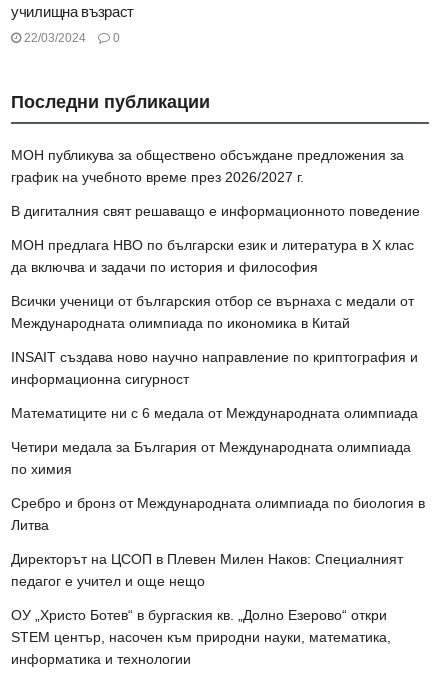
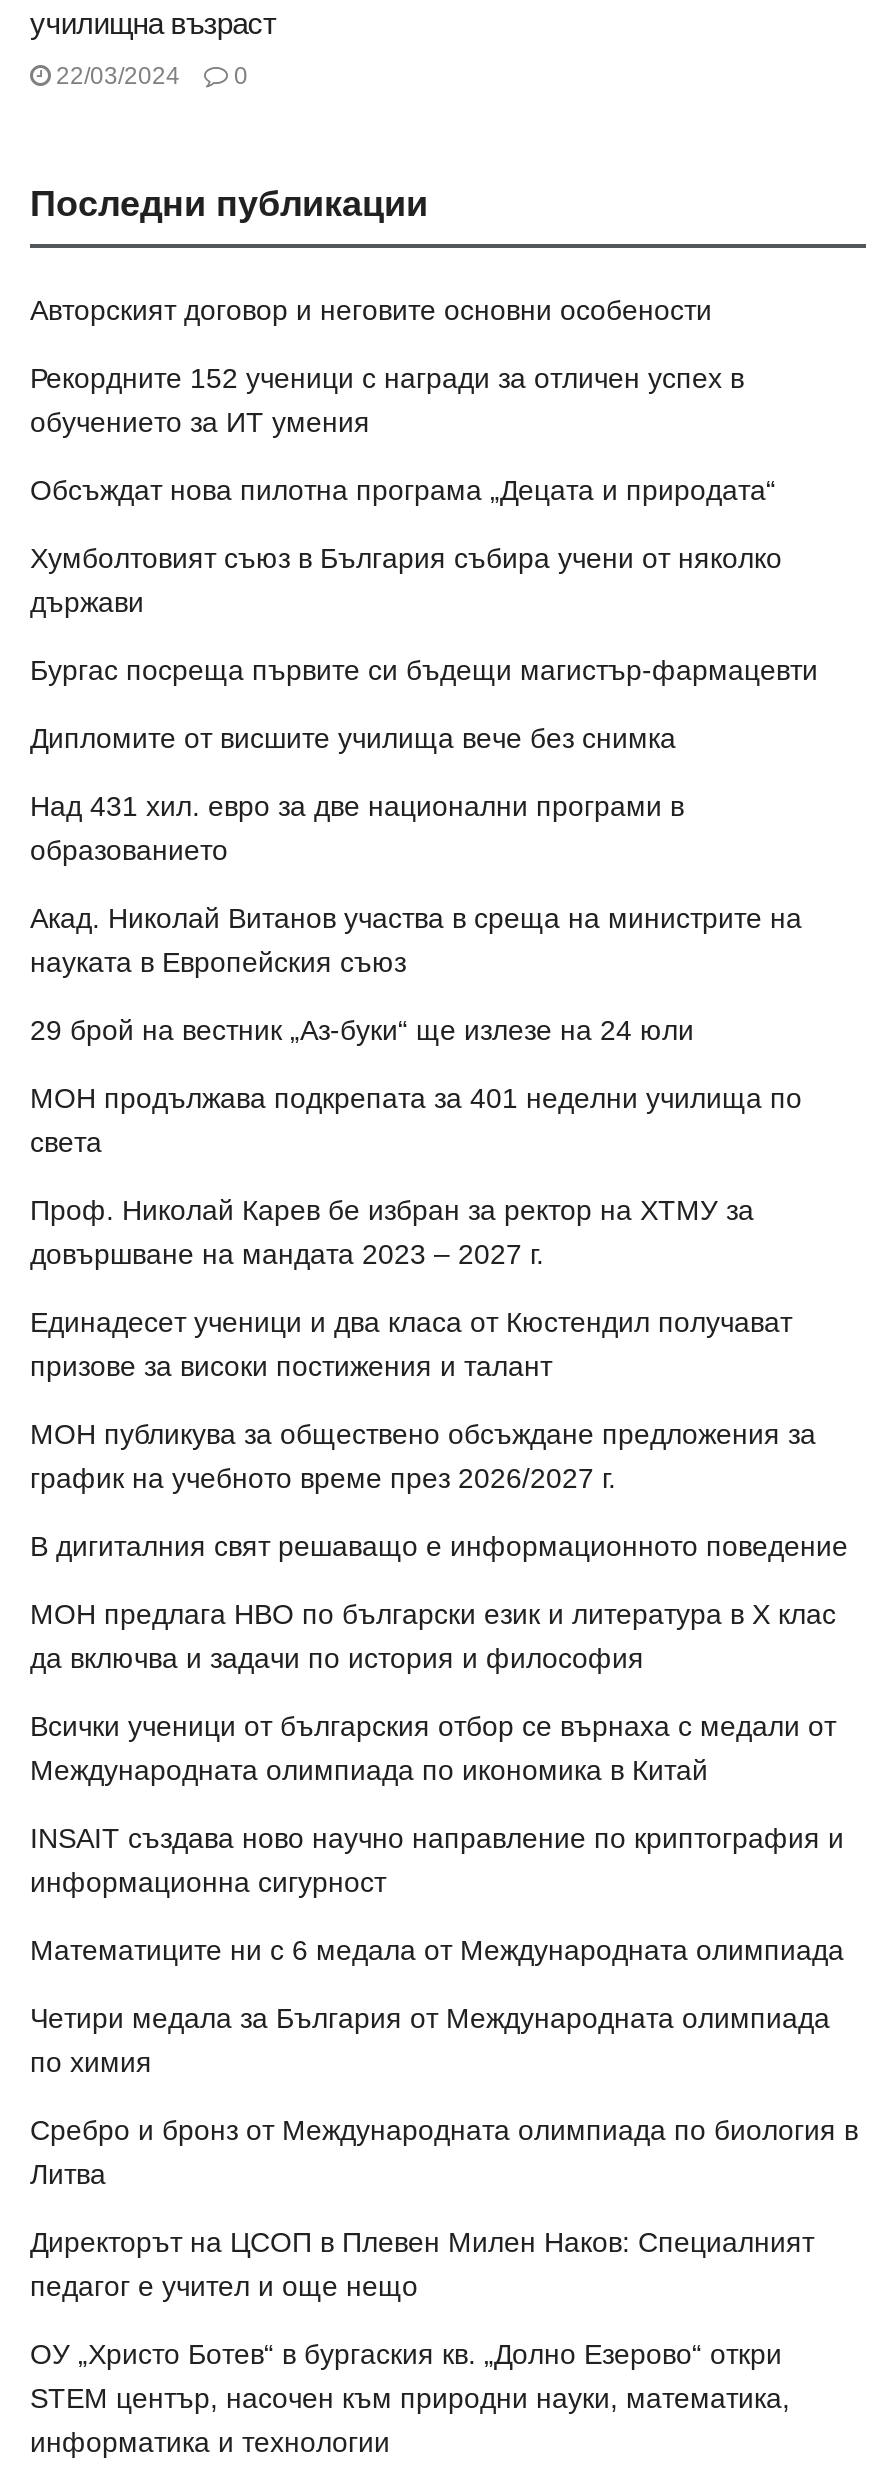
+ Авторският договор и неговите основни особености
+ Рекордните 152 ученици с награди за отличен успех в
+ обучението за ИТ умения
+ Обсъждат нова пилотна програма „Децата и природата“
+ Хумболтовият съюз в България събира учени от няколко
+ държави
+ Бургас посреща първите си бъдещи магистър-фармацевти
+ Дипломите от висшите училища вече без снимка
+ Над 431 хил. евро за две национални програми в
+ образованието
+ Акад. Николай Витанов участва в среща на министрите на
+ науката в Европейския съюз
+ 29 брой на вестник „Аз-буки“ ще излезе на 24 юли
+ МОН продължава подкрепата за 401 неделни училища по
+ света
+ Проф. Николай Карев бе избран за ректор на ХТМУ за
+ довършване на мандата 2023 – 2027 г.
+ Единадесет ученици и два класа от Кюстендил получават
+ призове за високи постижения и талант
